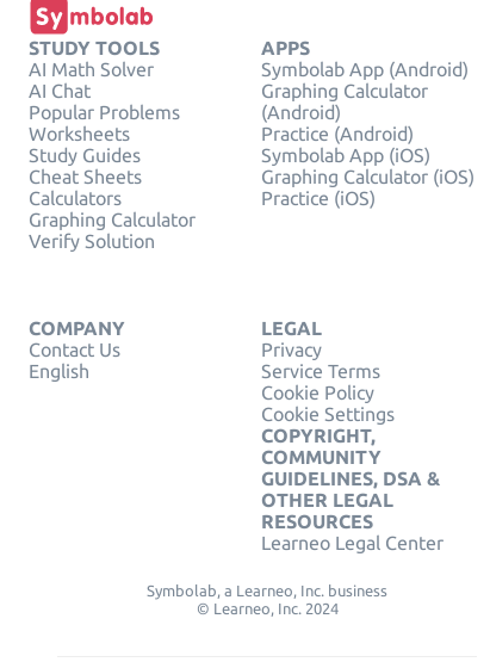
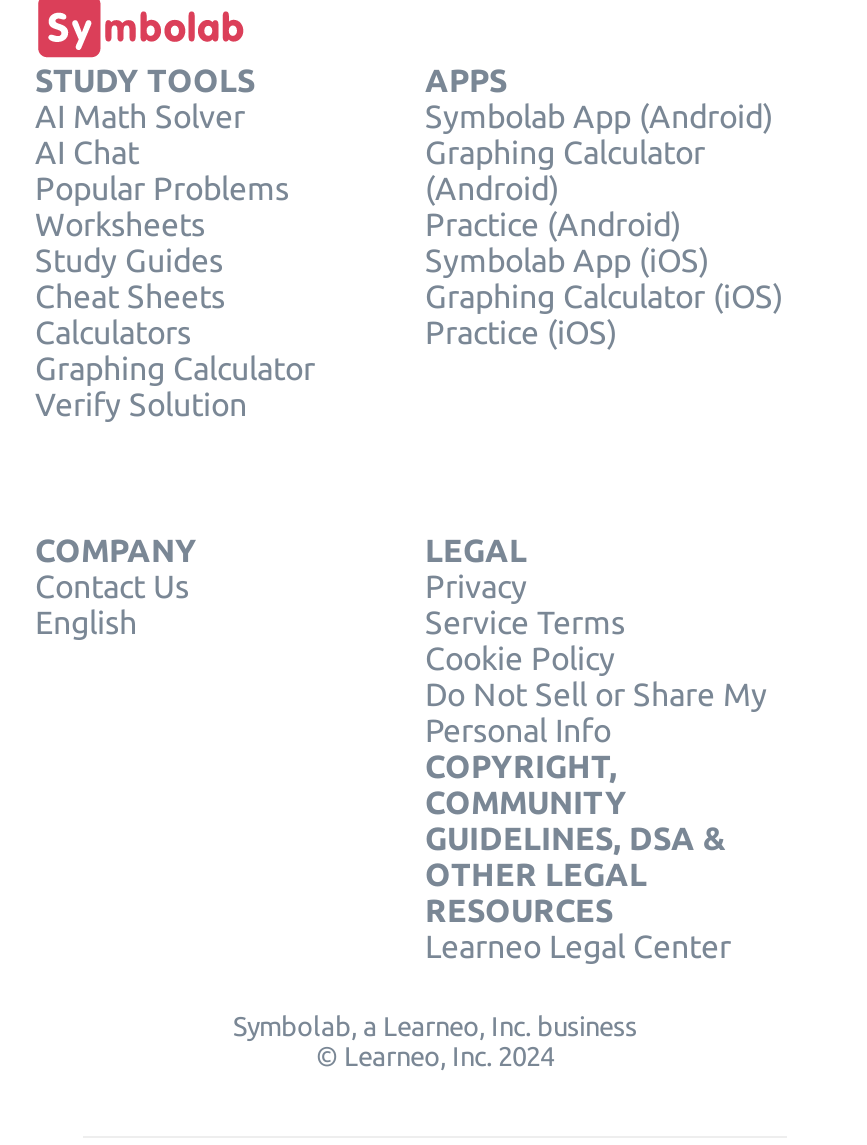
- Cookie Settings
+ Do Not Sell or Share My
+ Personal Info
